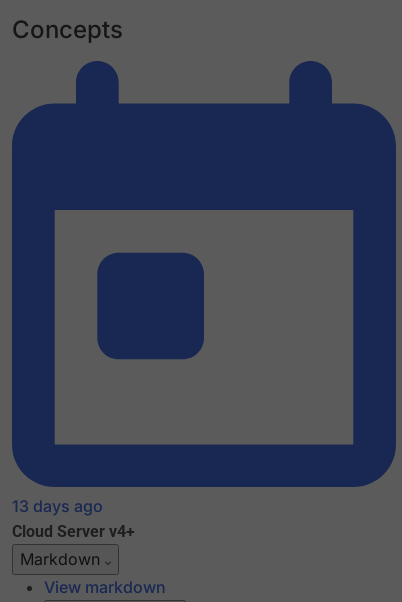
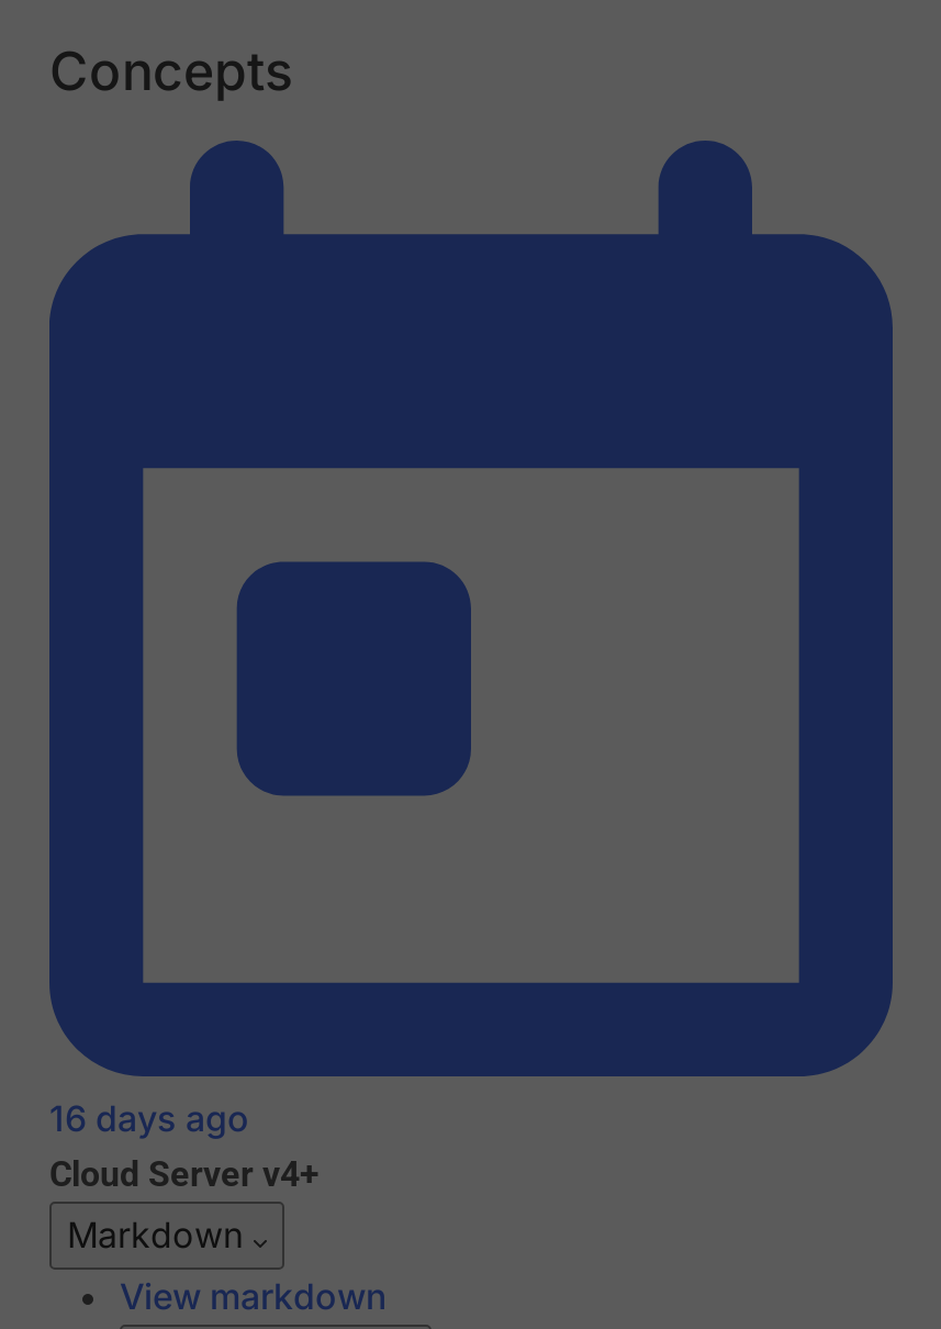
- 13 days ago
+ 16 days ago
